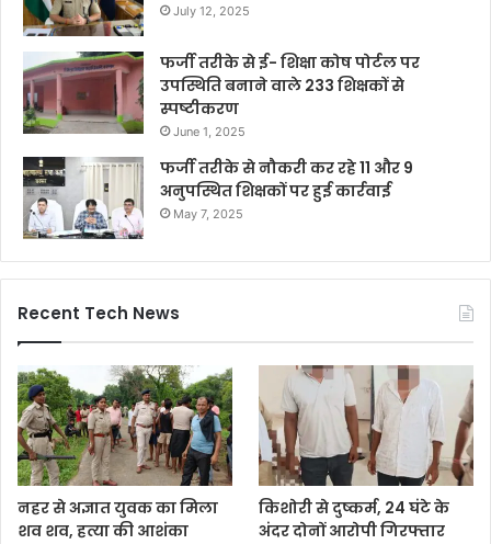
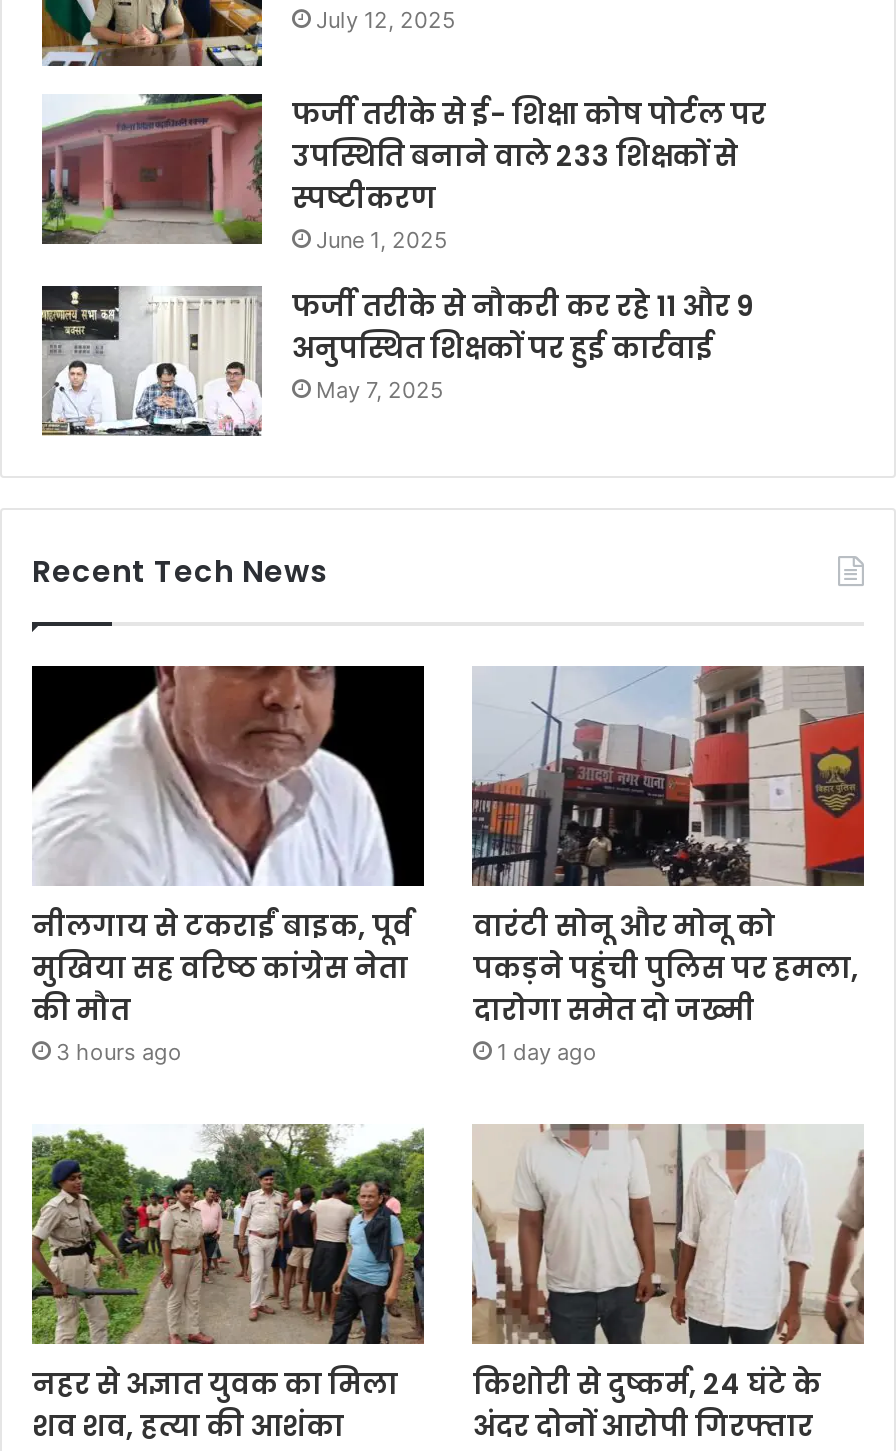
+ [image]
+ नीलगाय से टकराईं बाइक, पूर्व
+ मुखिया सह वरिष्ठ कांग्रेस नेता
+ की मौत
+ 3 hours ago

+ [image]
+ वारंटी सोनू और मोनू को
+ पकड़ने पहुंची पुलिस पर हमला,
+ दारोगा समेत दो जख्मी
+ 1 day ago
